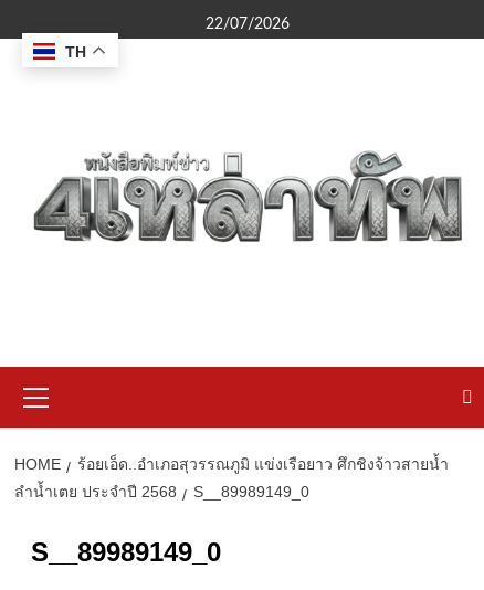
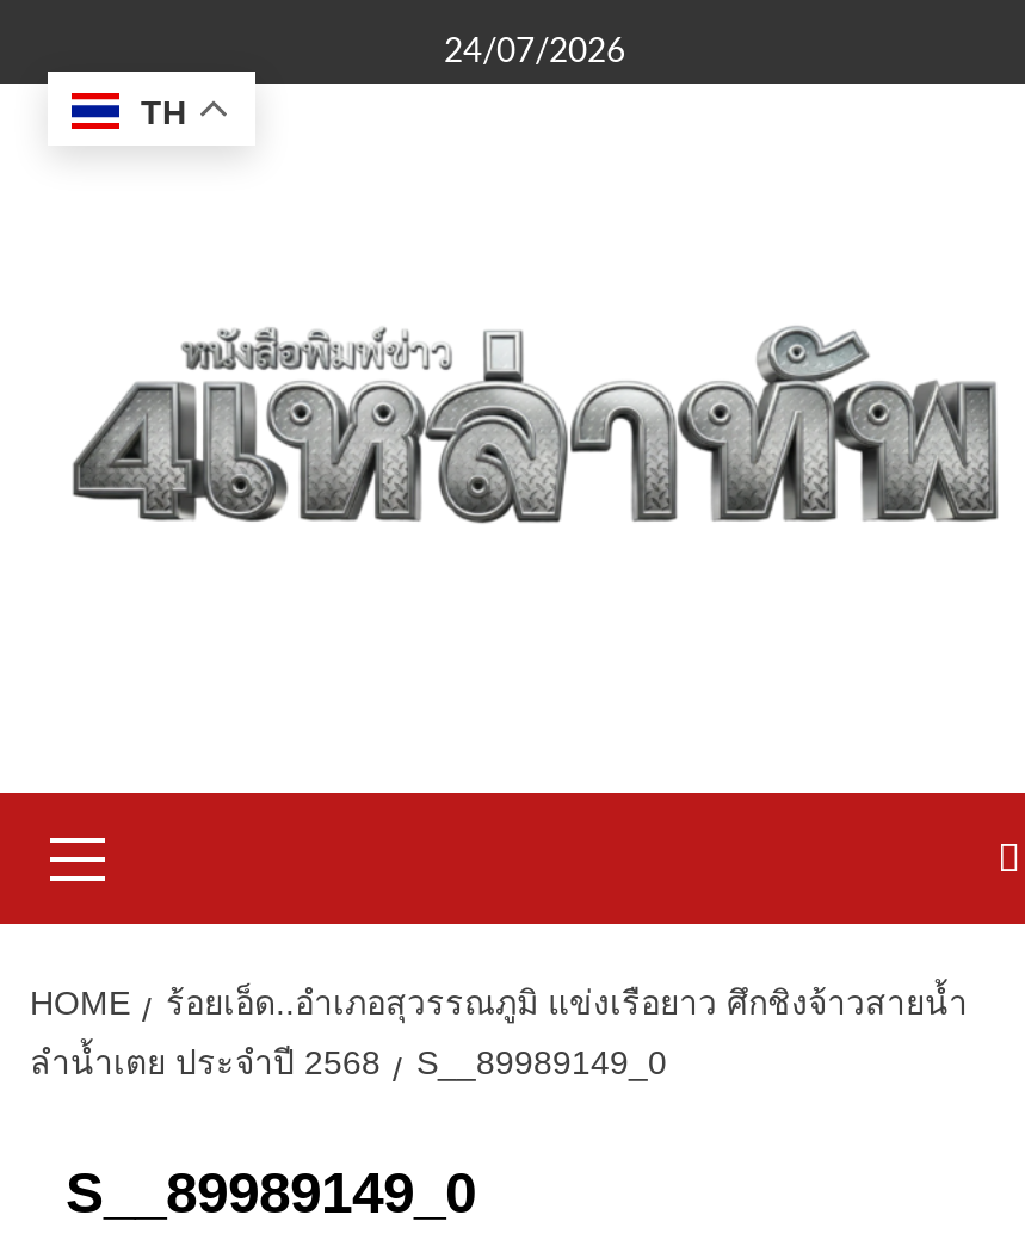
- 22/07/2026
+ 24/07/2026
